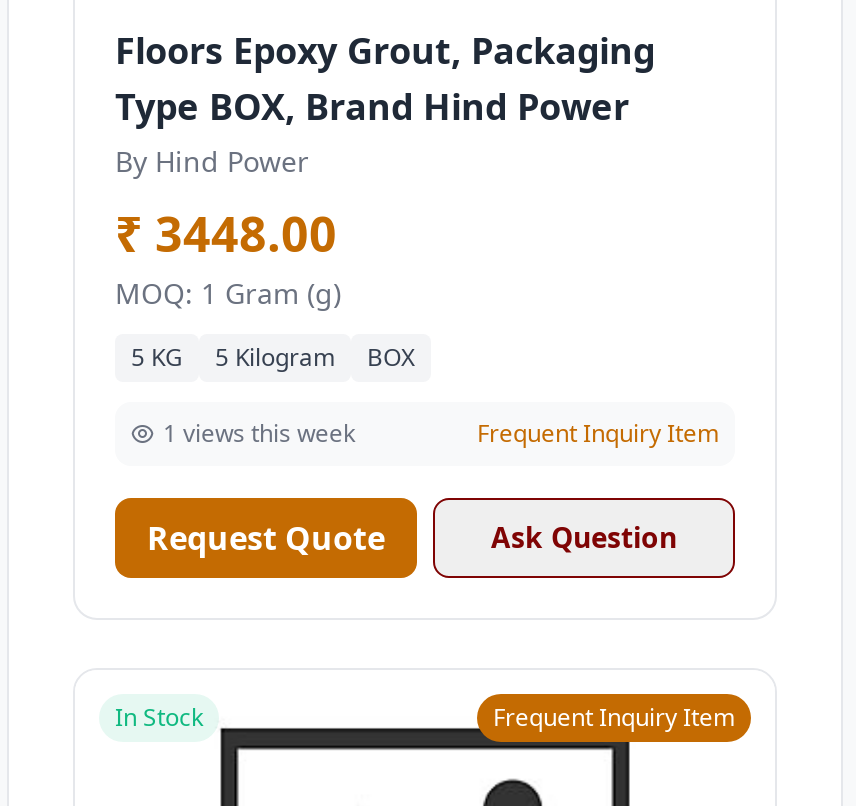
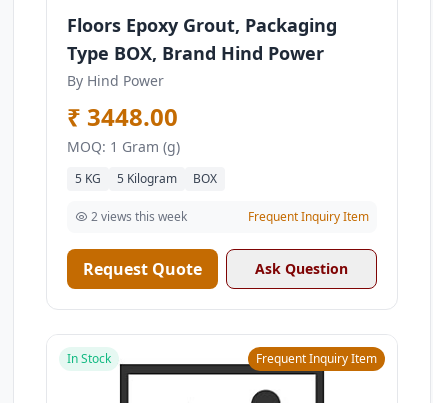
- 1 views this week
+ 2 views this week
